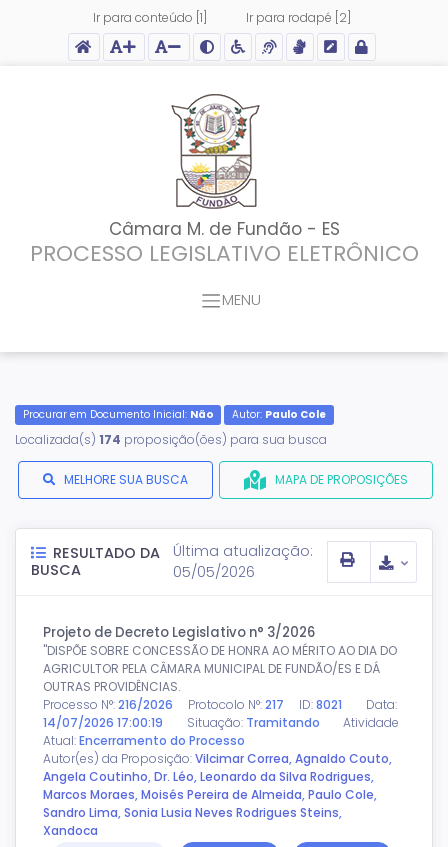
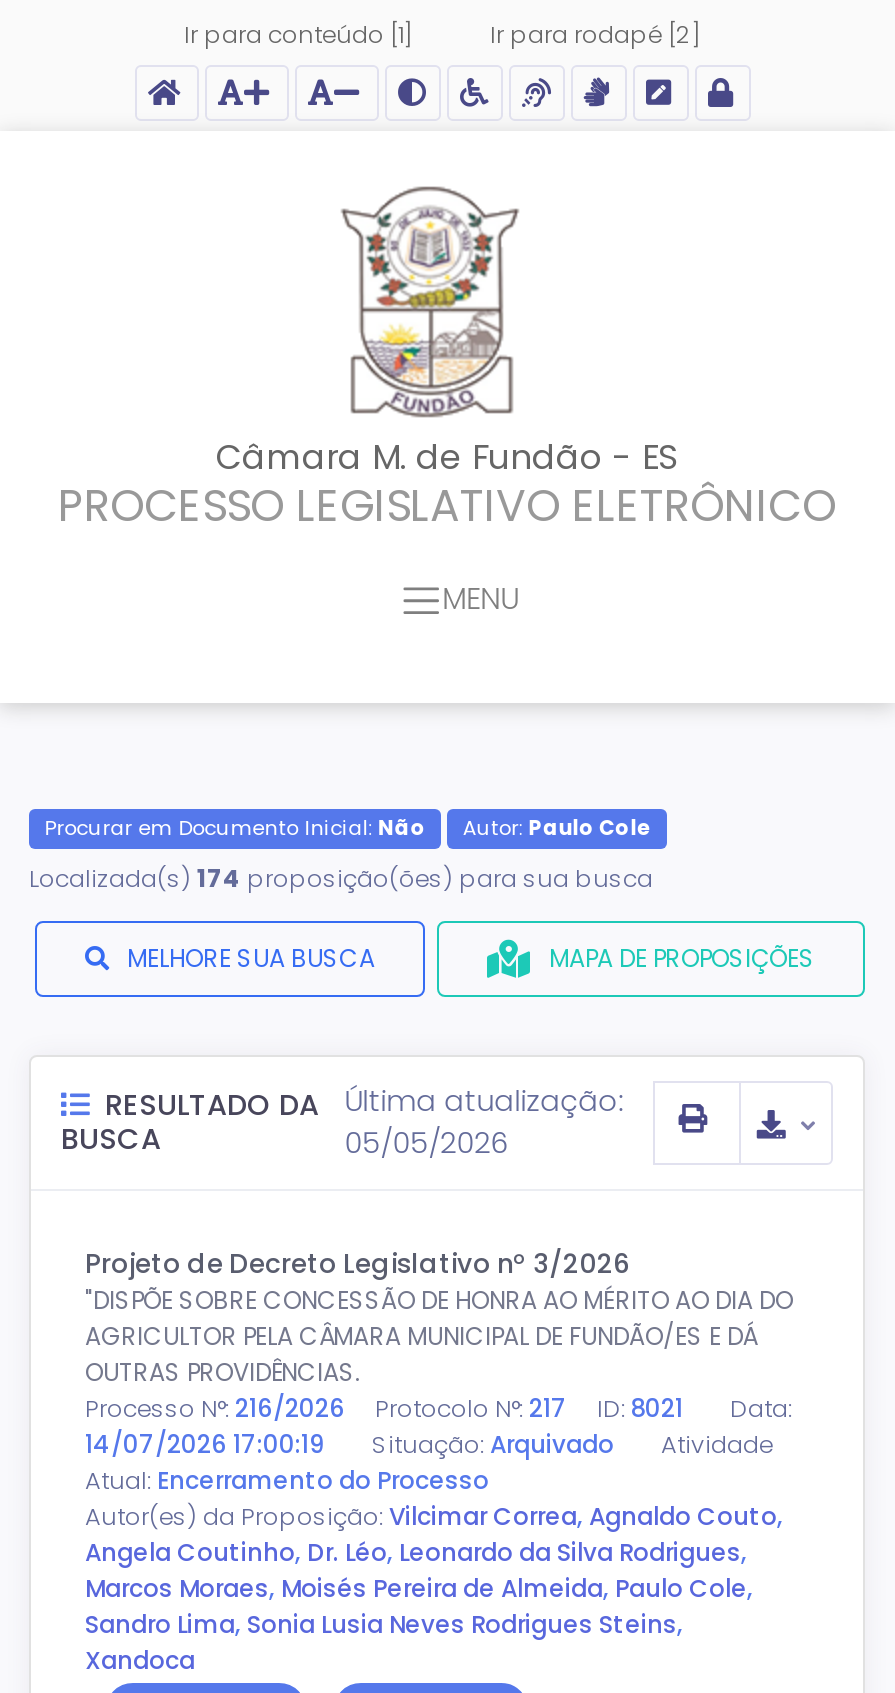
- Situação: Tramitando
+ Situação: Arquivado
